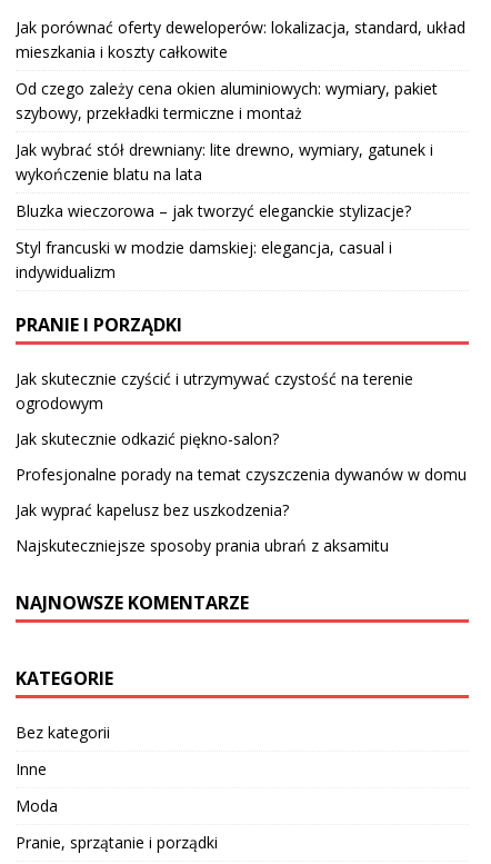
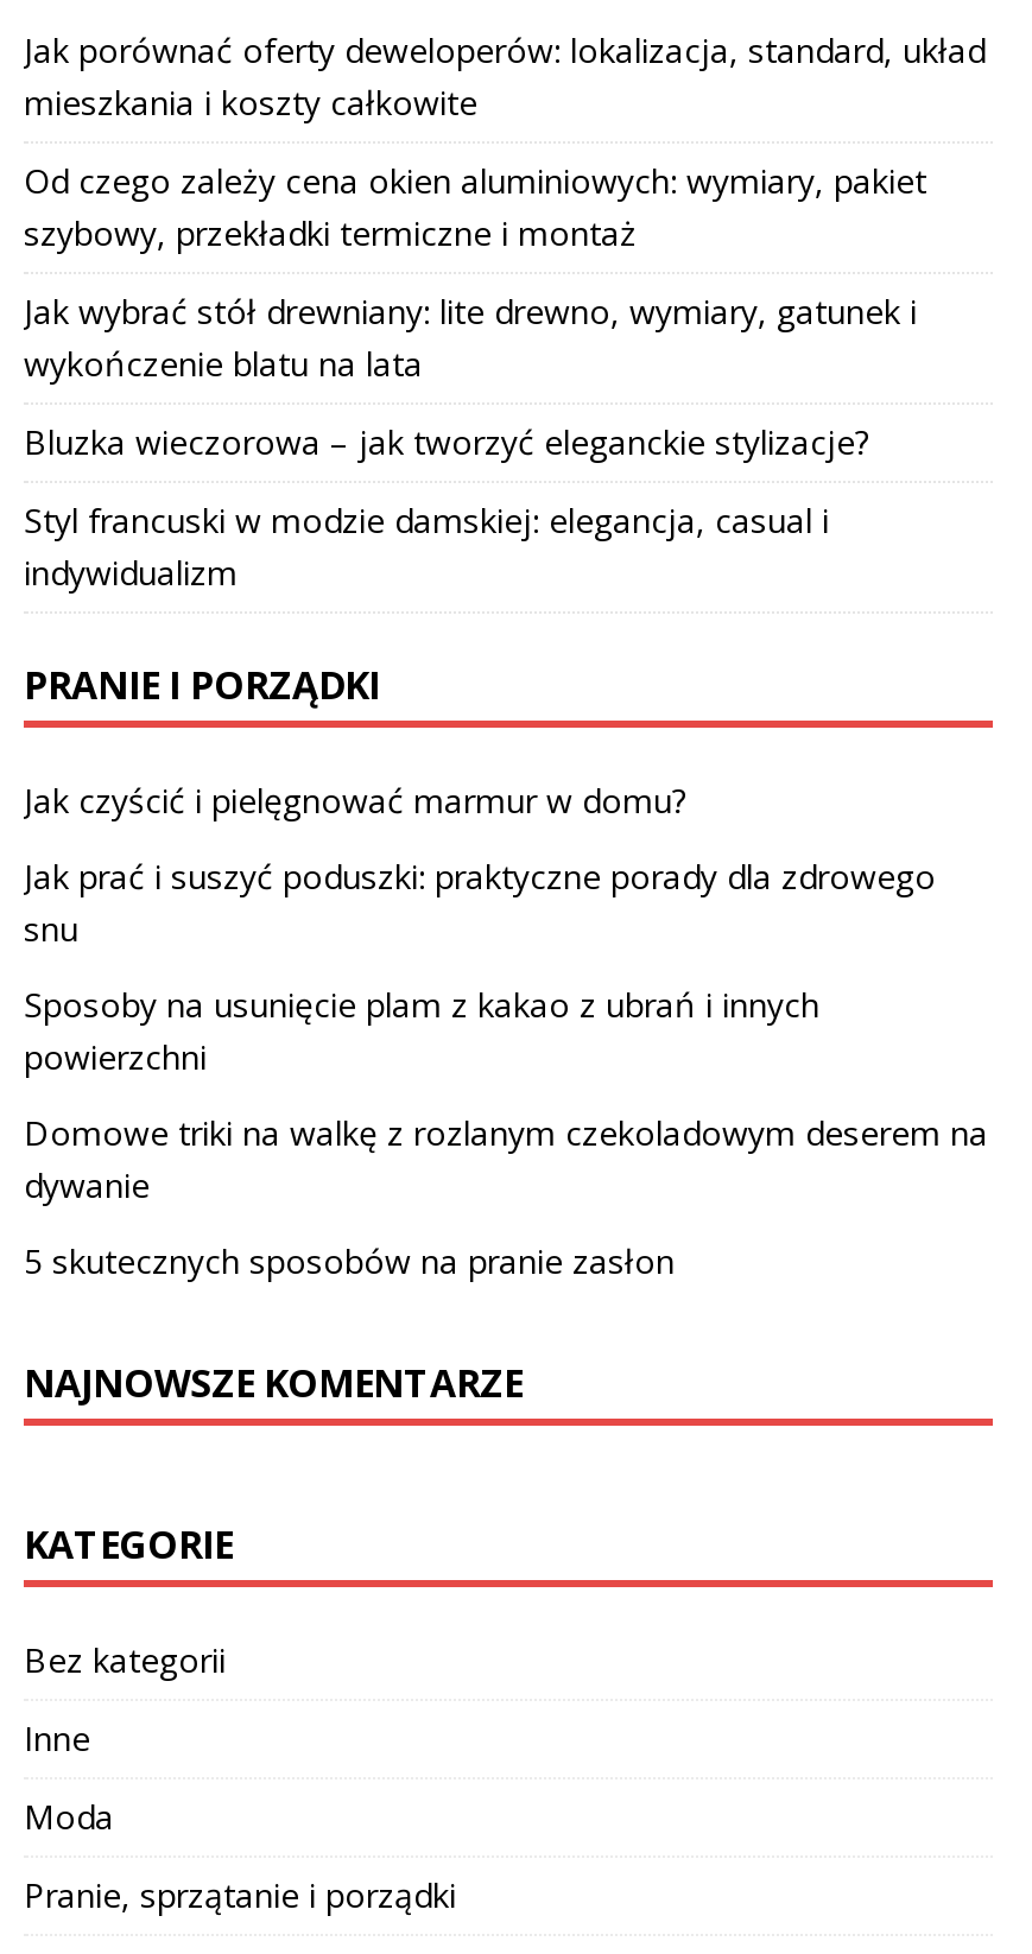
- Jak skutecznie czyścić i utrzymywać czystość na terenie
- ogrodowym
+ Jak czyścić i pielęgnować marmur w domu?

- Jak skutecznie odkazić piękno-salon?
+ Jak prać i suszyć poduszki: praktyczne porady dla zdrowego
+ snu

- Profesjonalne porady na temat czyszczenia dywanów w domu
+ Sposoby na usunięcie plam z kakao z ubrań i innych
+ powierzchni

- Jak wyprać kapelusz bez uszkodzenia?
+ Domowe triki na walkę z rozlanym czekoladowym deserem na
+ dywanie

- Najskuteczniejsze sposoby prania ubrań z aksamitu
+ 5 skutecznych sposobów na pranie zasłon
